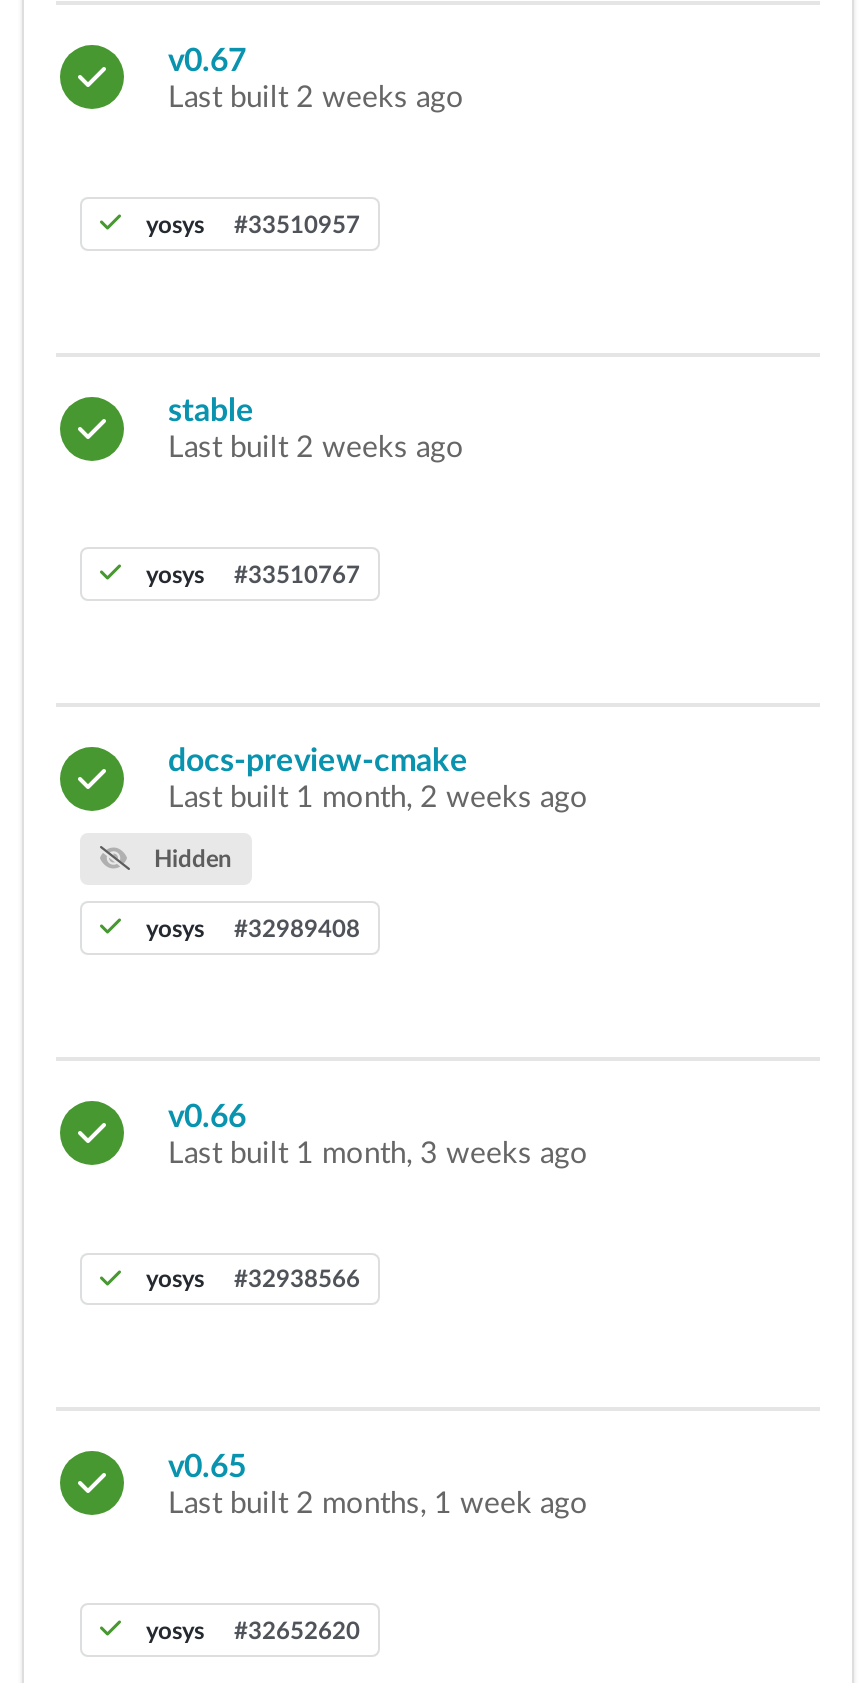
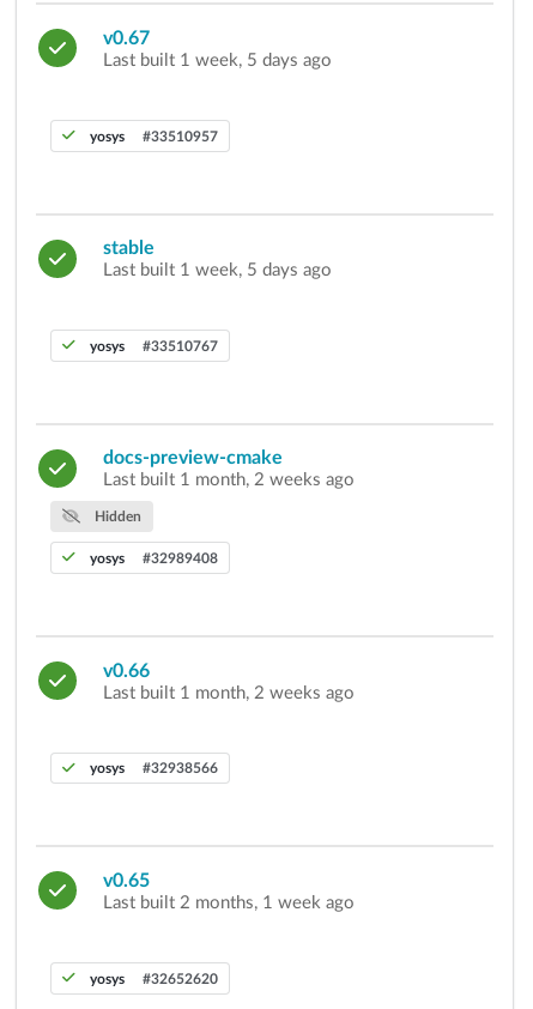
- Last built 2 weeks ago
+ Last built 1 week, 5 days ago

- Last built 2 weeks ago
+ Last built 1 week, 5 days ago

- Last built 1 month, 3 weeks ago
+ Last built 1 month, 2 weeks ago
